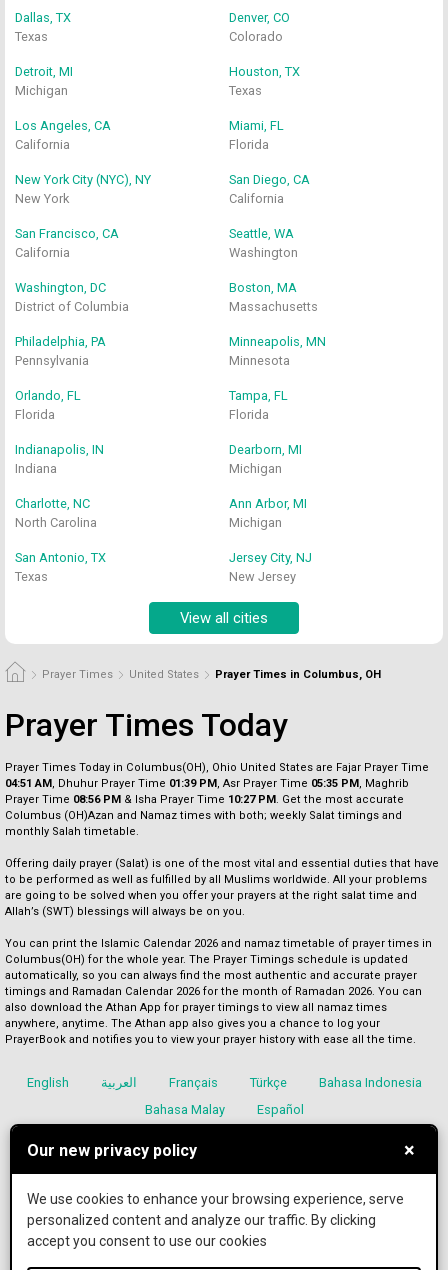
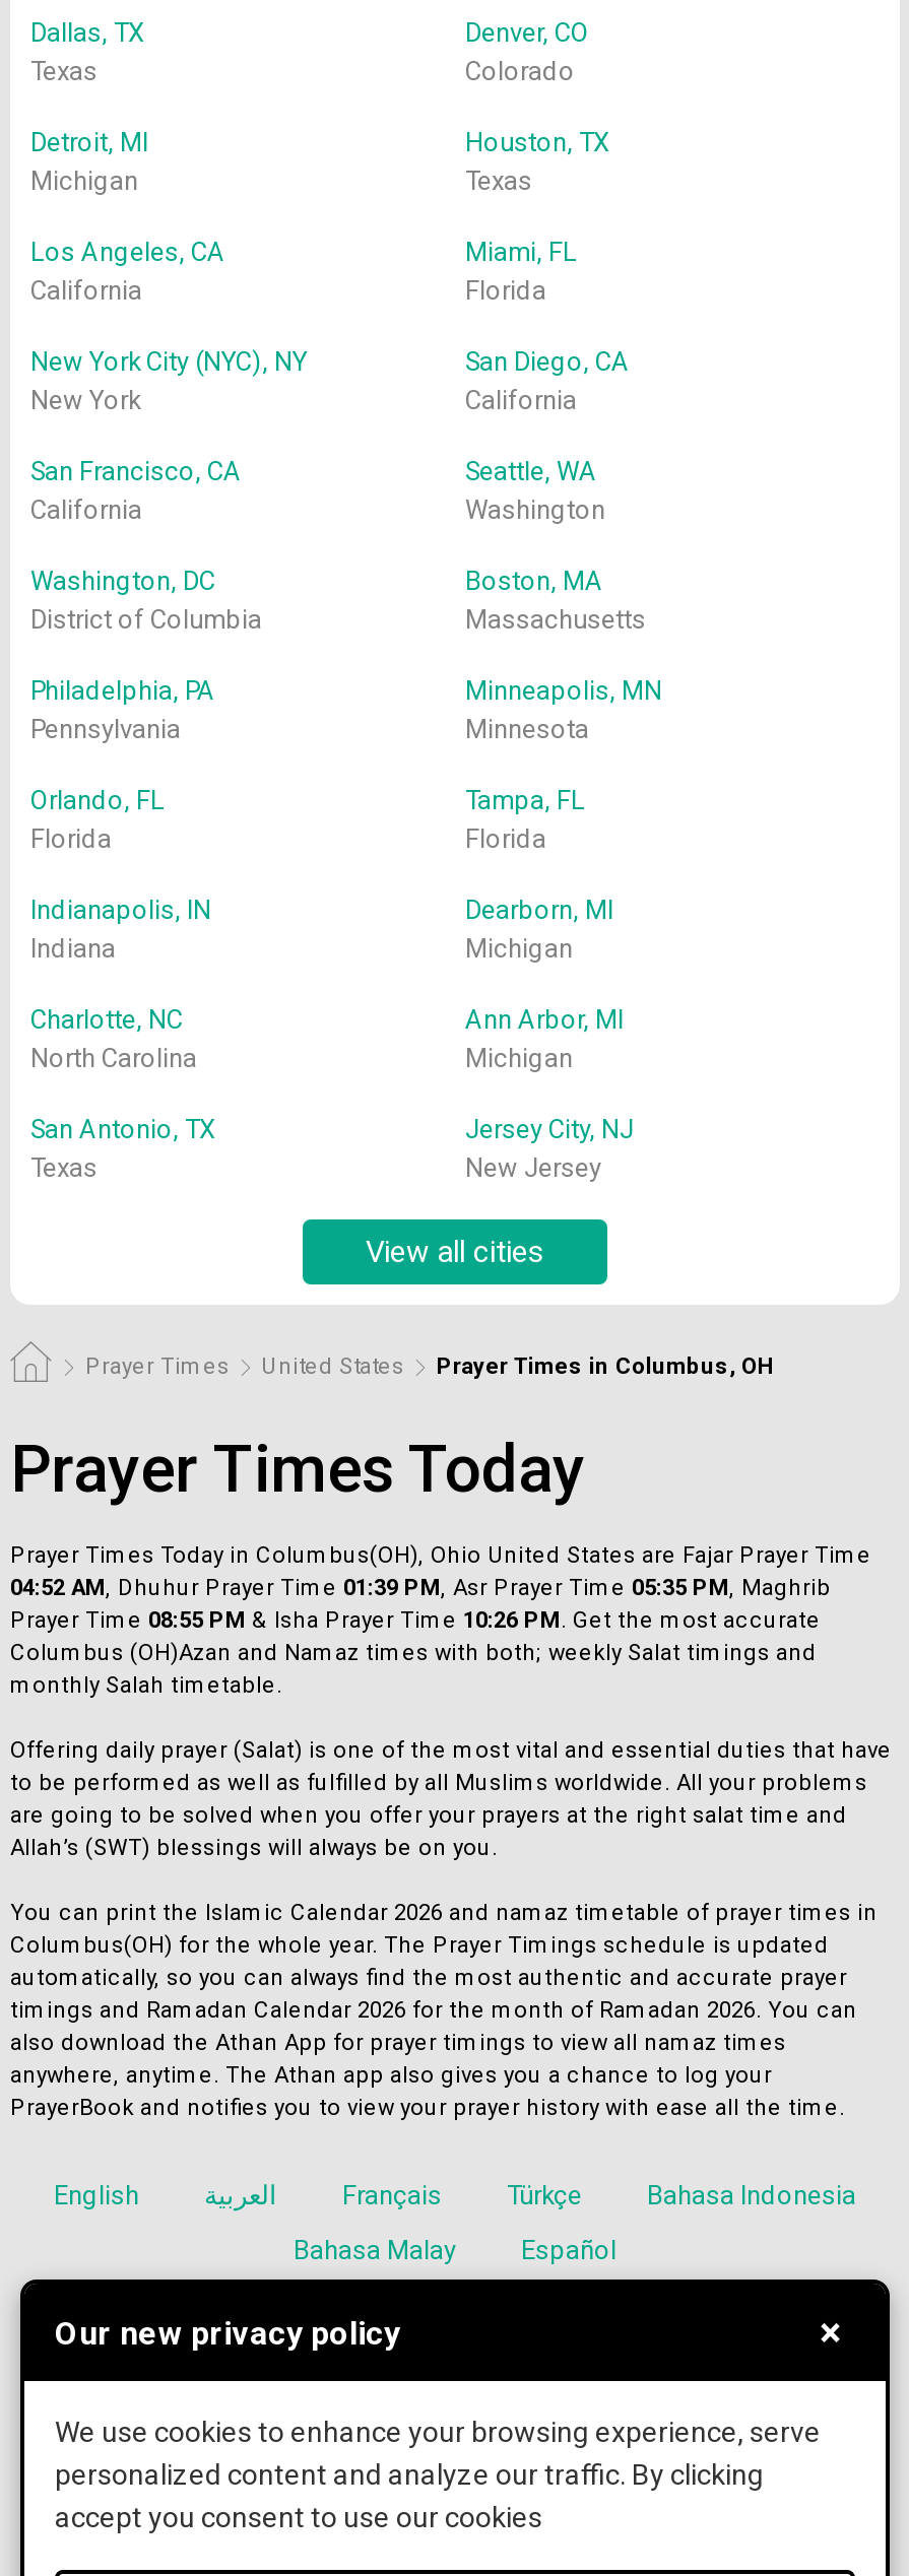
- 04:51 AM, Dhuhur Prayer Time 01:39 PM, Asr Prayer Time 05:35 PM, Maghrib
+ 04:52 AM, Dhuhur Prayer Time 01:39 PM, Asr Prayer Time 05:35 PM, Maghrib

- Prayer Time 08:56 PM & Isha Prayer Time 10:27 PM. Get the most accurate
+ Prayer Time 08:55 PM & Isha Prayer Time 10:26 PM. Get the most accurate
